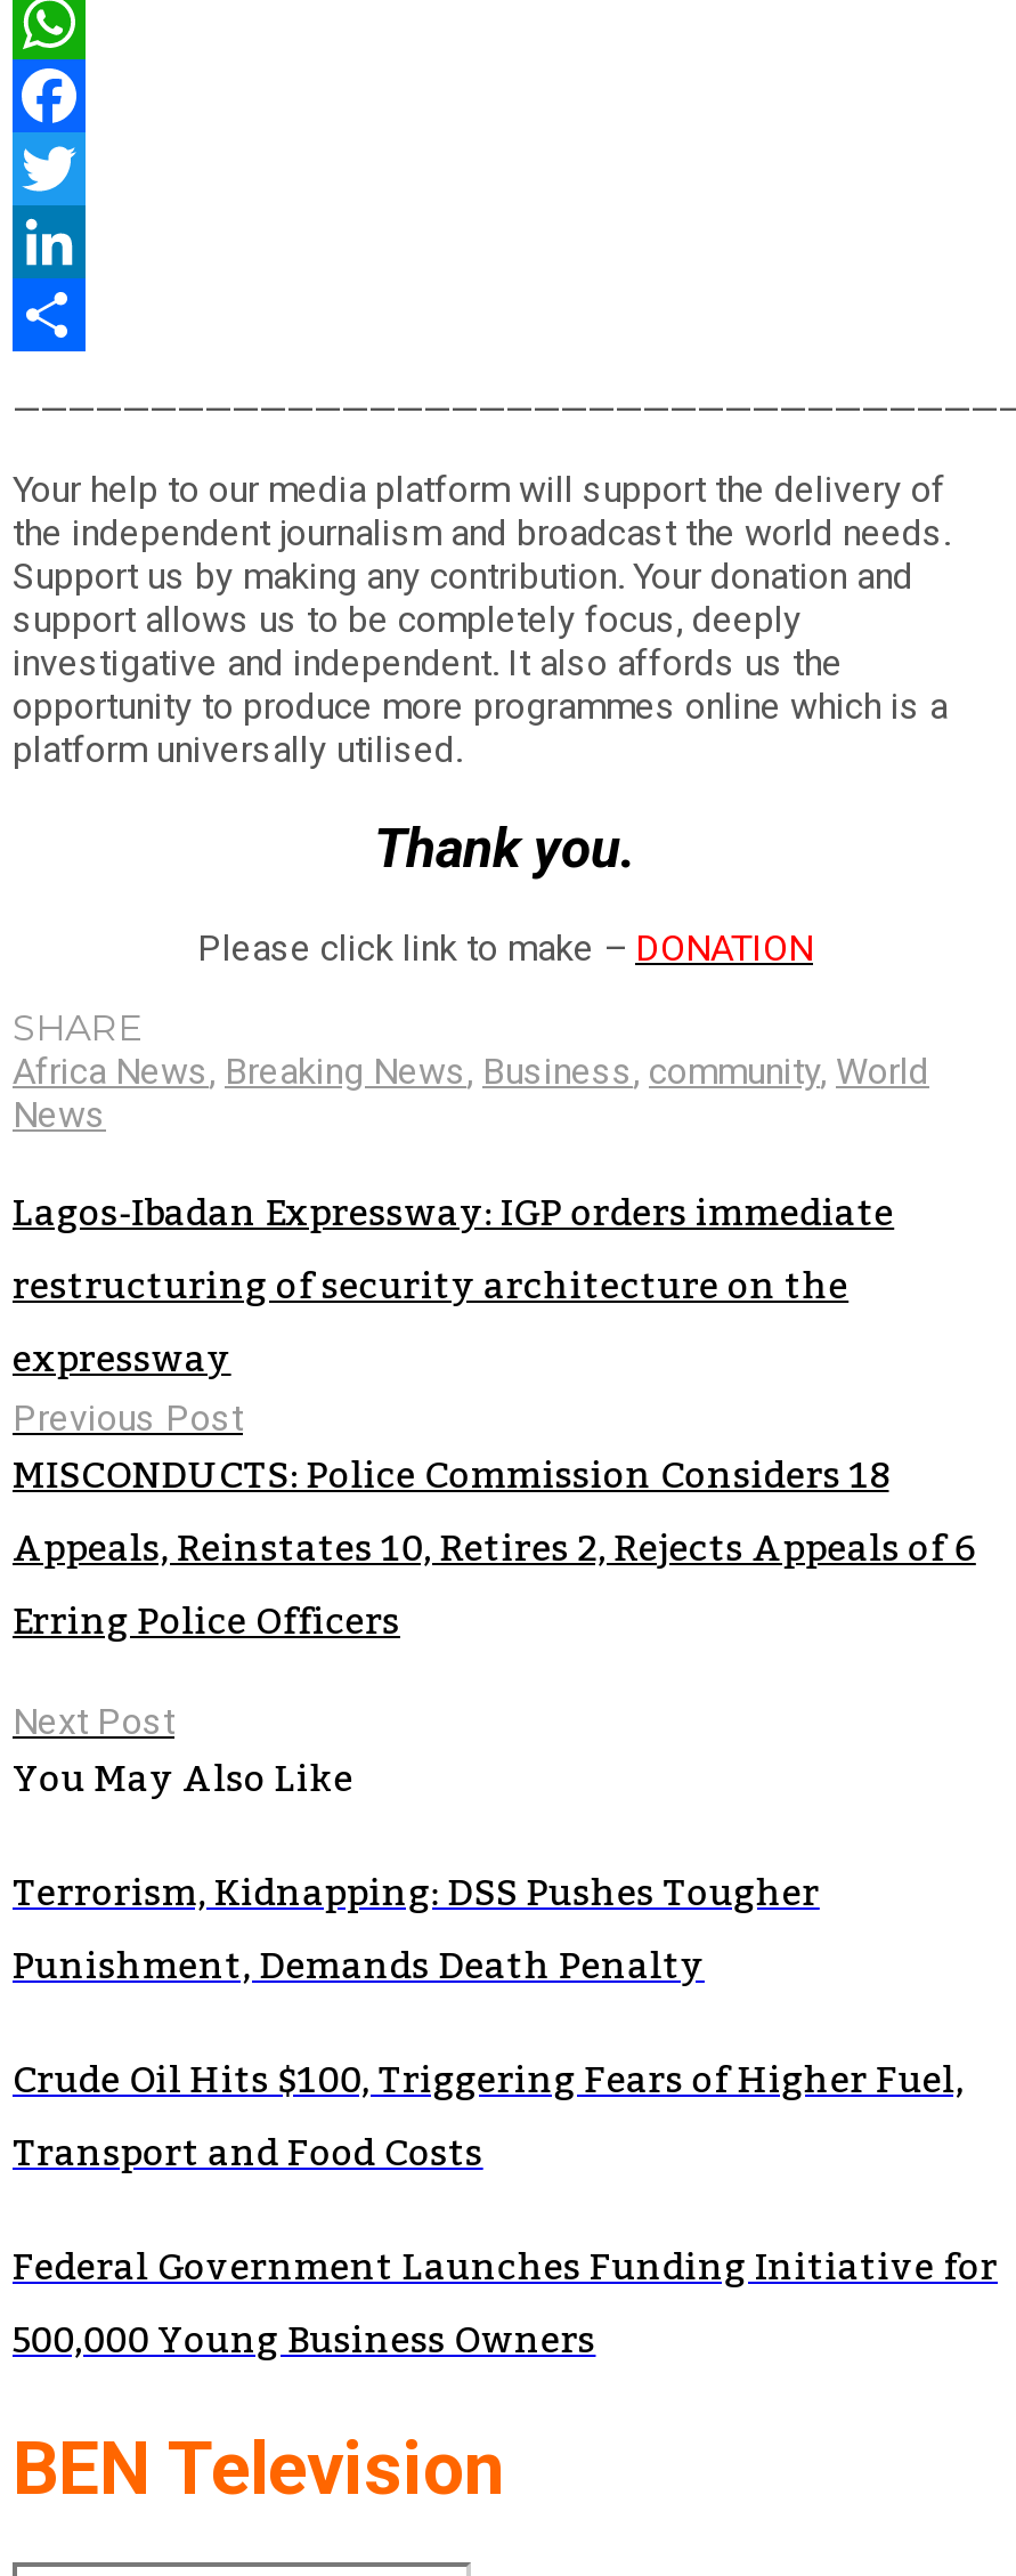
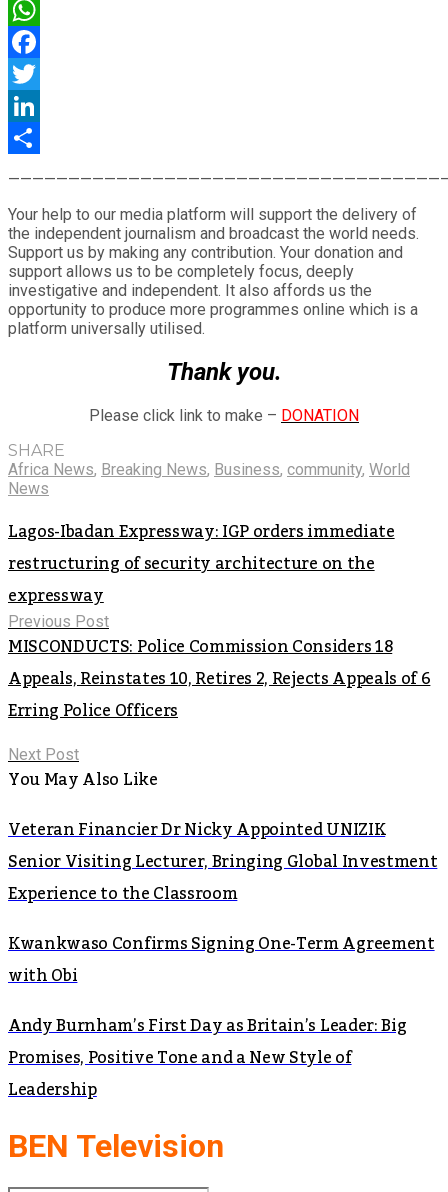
- Terrorism, Kidnapping: DSS Pushes Tougher
- Punishment, Demands Death Penalty
+ Veteran Financier Dr Nicky Appointed UNIZIK
+ Senior Visiting Lecturer, Bringing Global Investment
+ Experience to the Classroom

- Crude Oil Hits $100, Triggering Fears of Higher Fuel,
- Transport and Food Costs
+ Kwankwaso Confirms Signing One-Term Agreement
+ with Obi

- Federal Government Launches Funding Initiative for
- 500,000 Young Business Owners
+ Andy Burnham’s First Day as Britain’s Leader: Big
+ Promises, Positive Tone and a New Style of
+ Leadership
